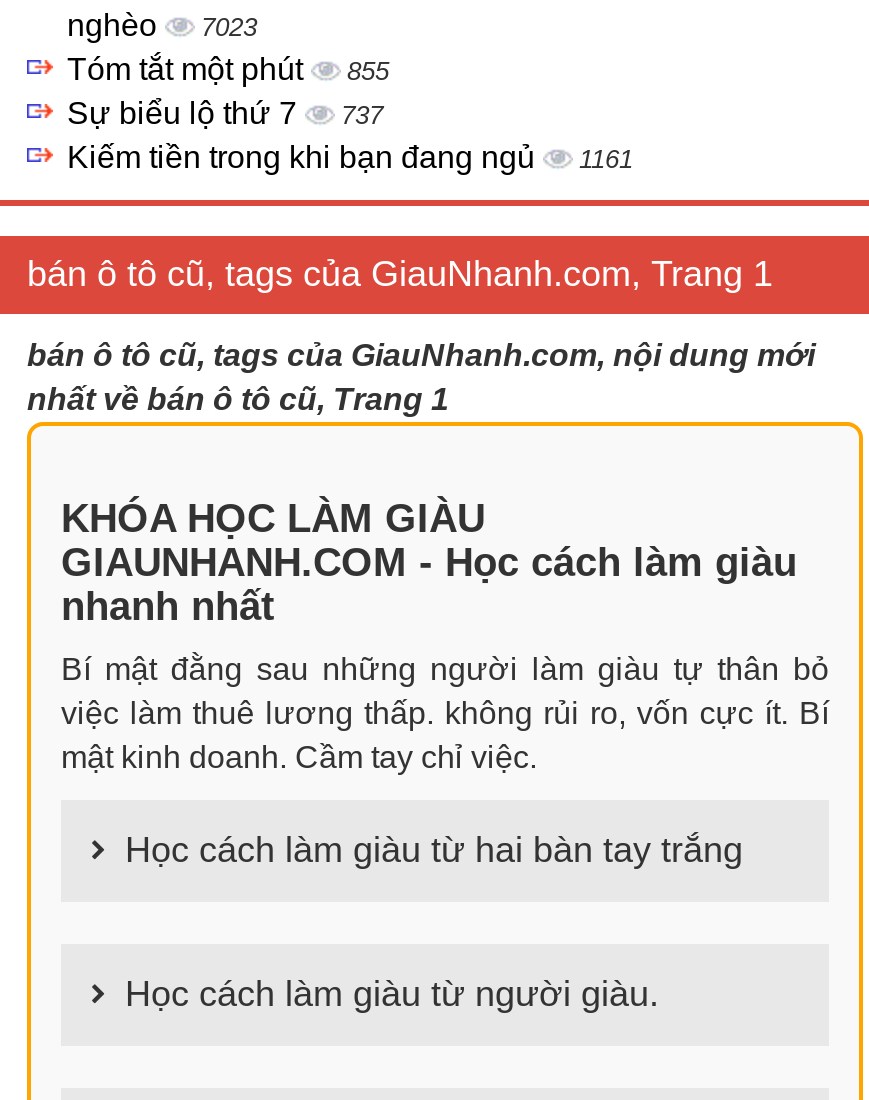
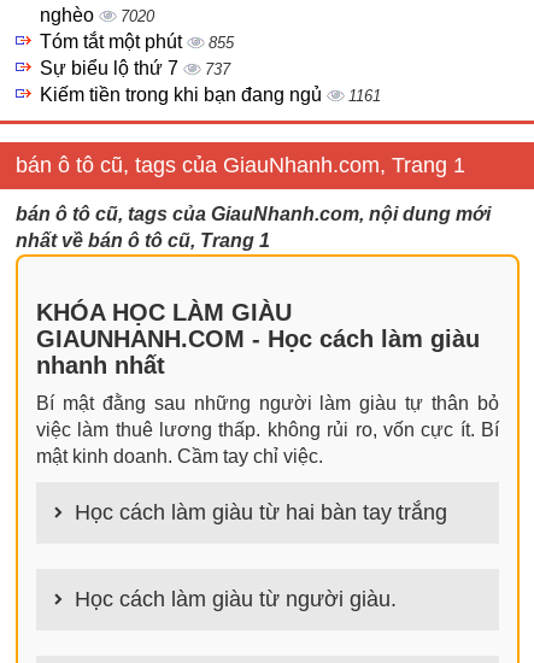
- nghèo 7023
+ nghèo 7020
